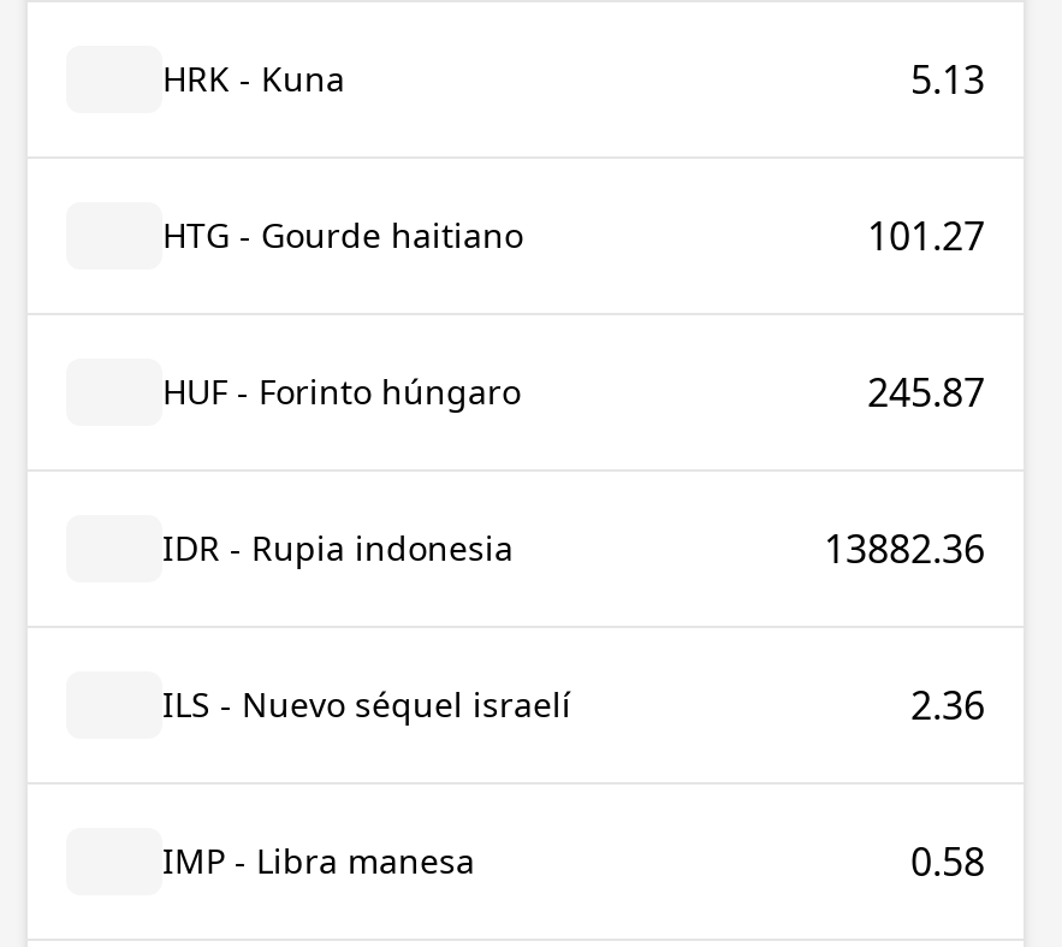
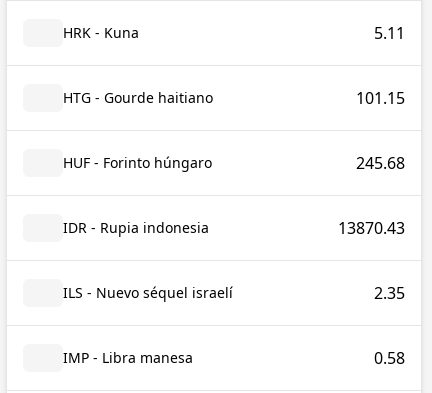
- 5.13
+ 5.11

- 101.27
+ 101.15

- 245.87
+ 245.68

- 13882.36
+ 13870.43

- 2.36
+ 2.35
